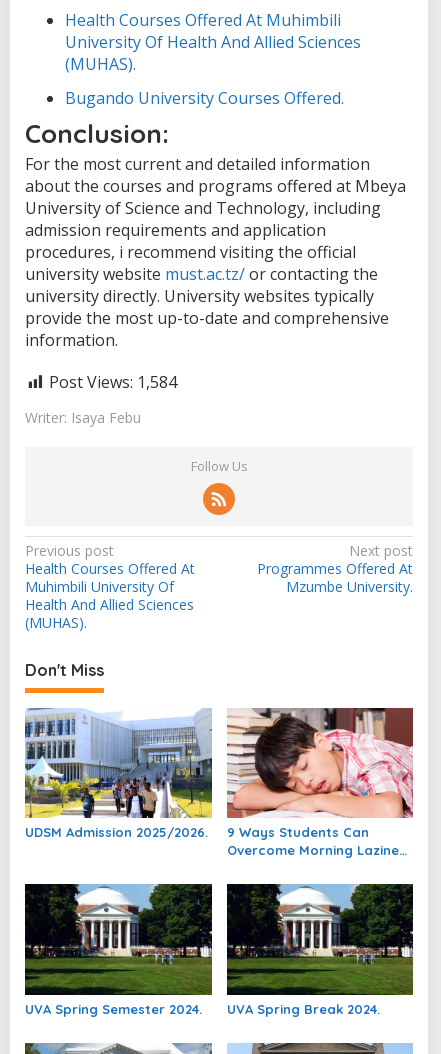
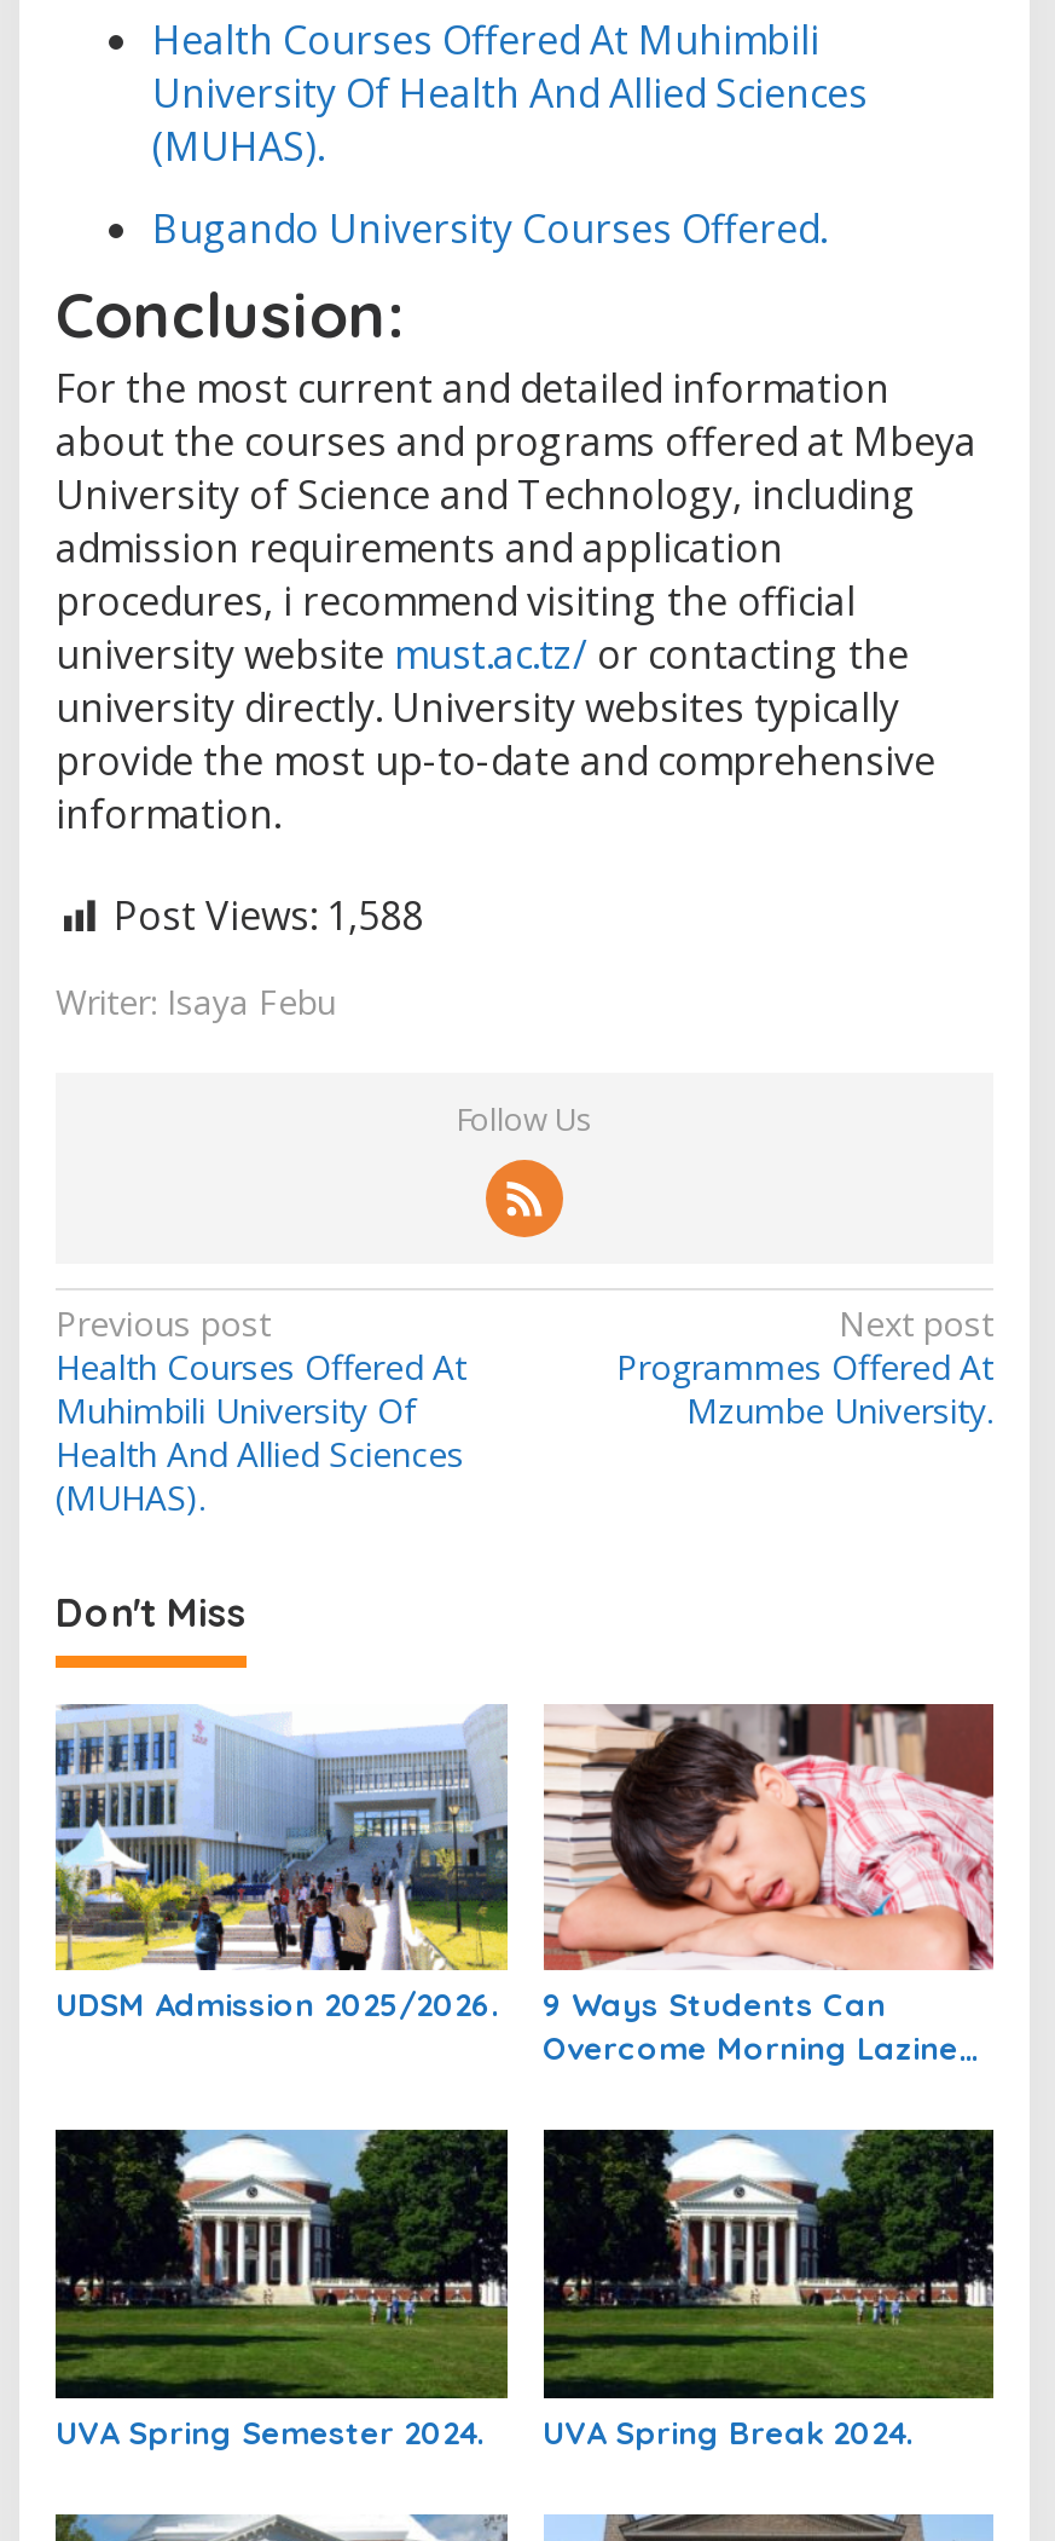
- Post Views: 1,584
+ Post Views: 1,588
